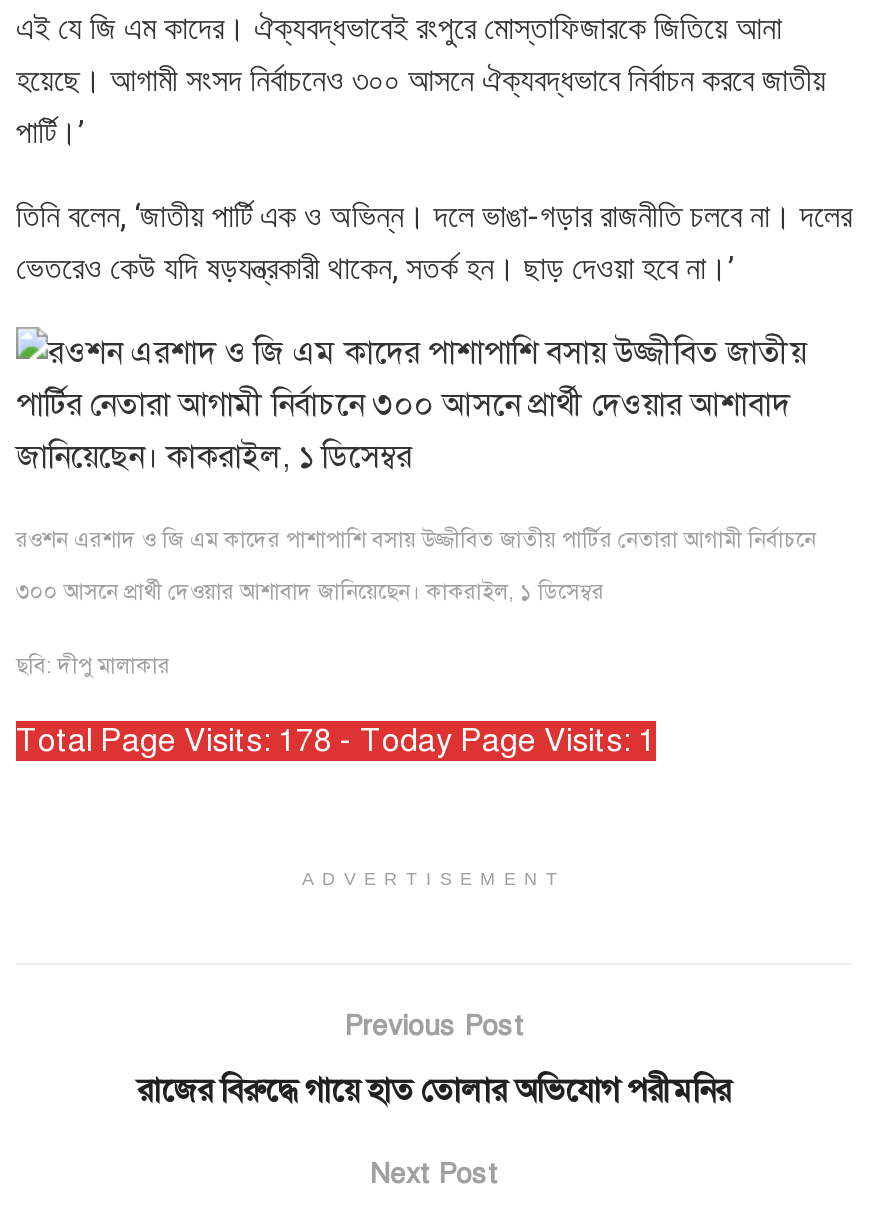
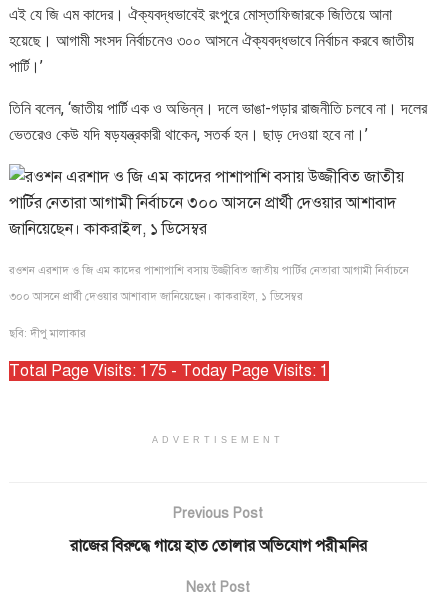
- Total Page Visits: 178 - Today Page Visits: 1
+ Total Page Visits: 175 - Today Page Visits: 1
